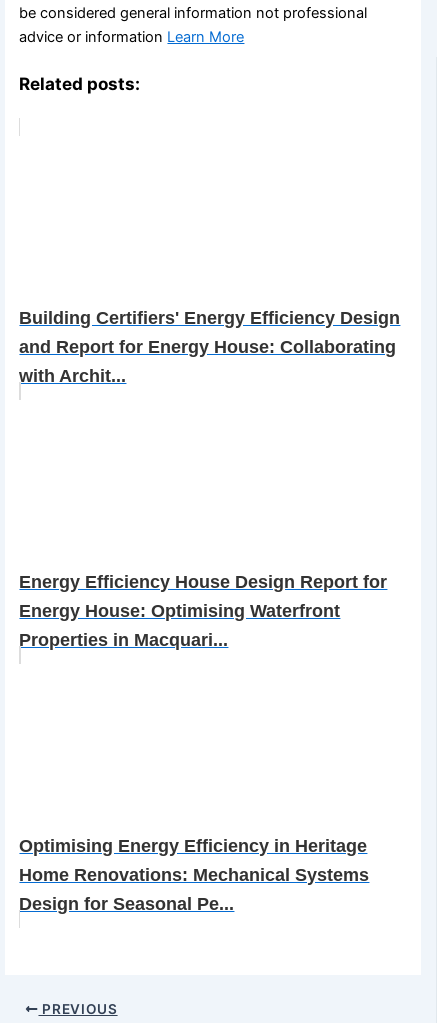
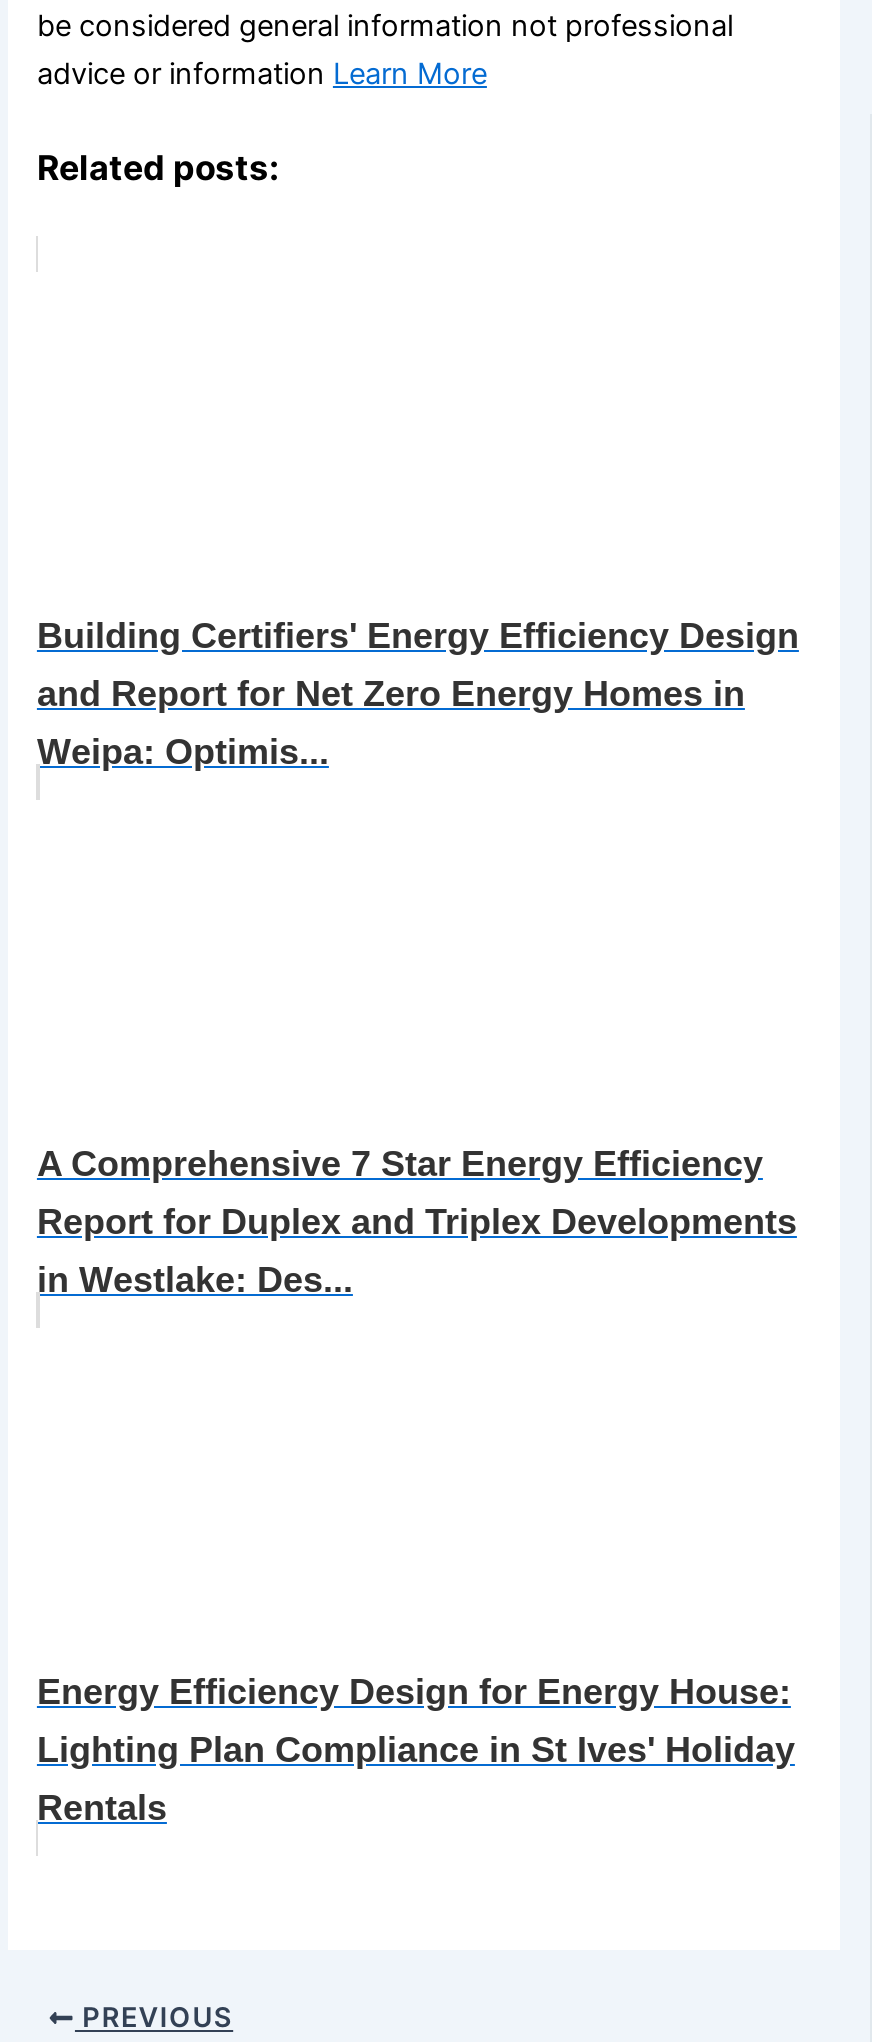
- and Report for Energy House: Collaborating
- with Archit...
+ and Report for Net Zero Energy Homes in
+ Weipa: Optimis...

- Energy Efficiency House Design Report for
- Energy House: Optimising Waterfront
- Properties in Macquari...
+ A Comprehensive 7 Star Energy Efficiency
+ Report for Duplex and Triplex Developments
+ in Westlake: Des...

- Optimising Energy Efficiency in Heritage
- Home Renovations: Mechanical Systems
- Design for Seasonal Pe...
+ Energy Efficiency Design for Energy House:
+ Lighting Plan Compliance in St Ives' Holiday
+ Rentals
